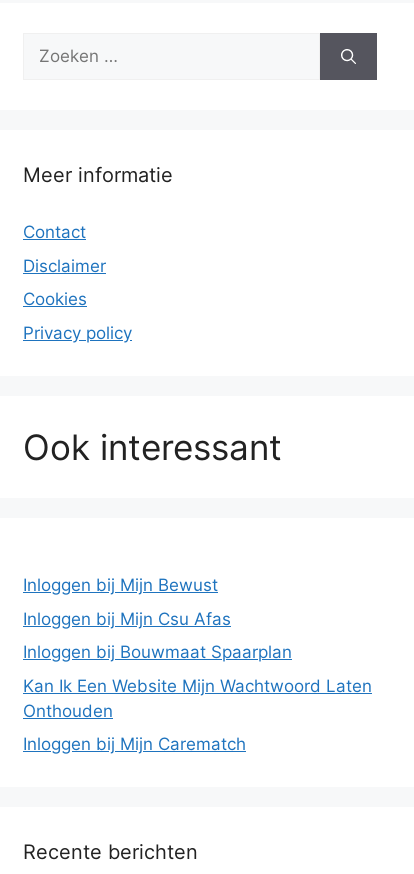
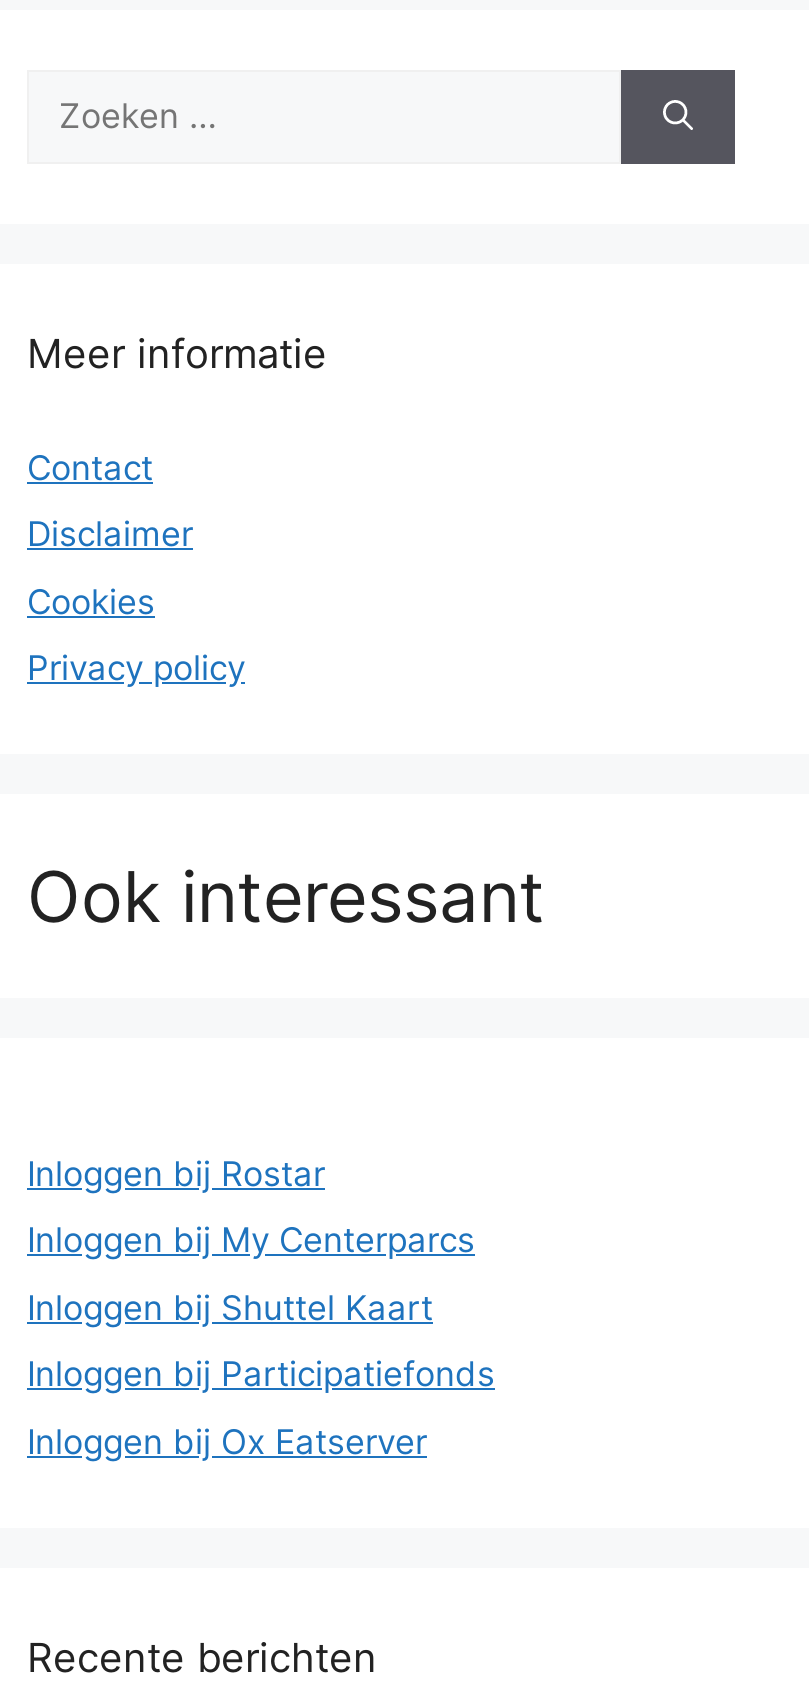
- Inloggen bij Mijn Bewust
+ Inloggen bij Rostar

- Inloggen bij Mijn Csu Afas
+ Inloggen bij My Centerparcs

- Inloggen bij Bouwmaat Spaarplan
+ Inloggen bij Shuttel Kaart

- Kan Ik Een Website Mijn Wachtwoord Laten
- Onthouden
+ Inloggen bij Participatiefonds

- Inloggen bij Mijn Carematch
+ Inloggen bij Ox Eatserver
